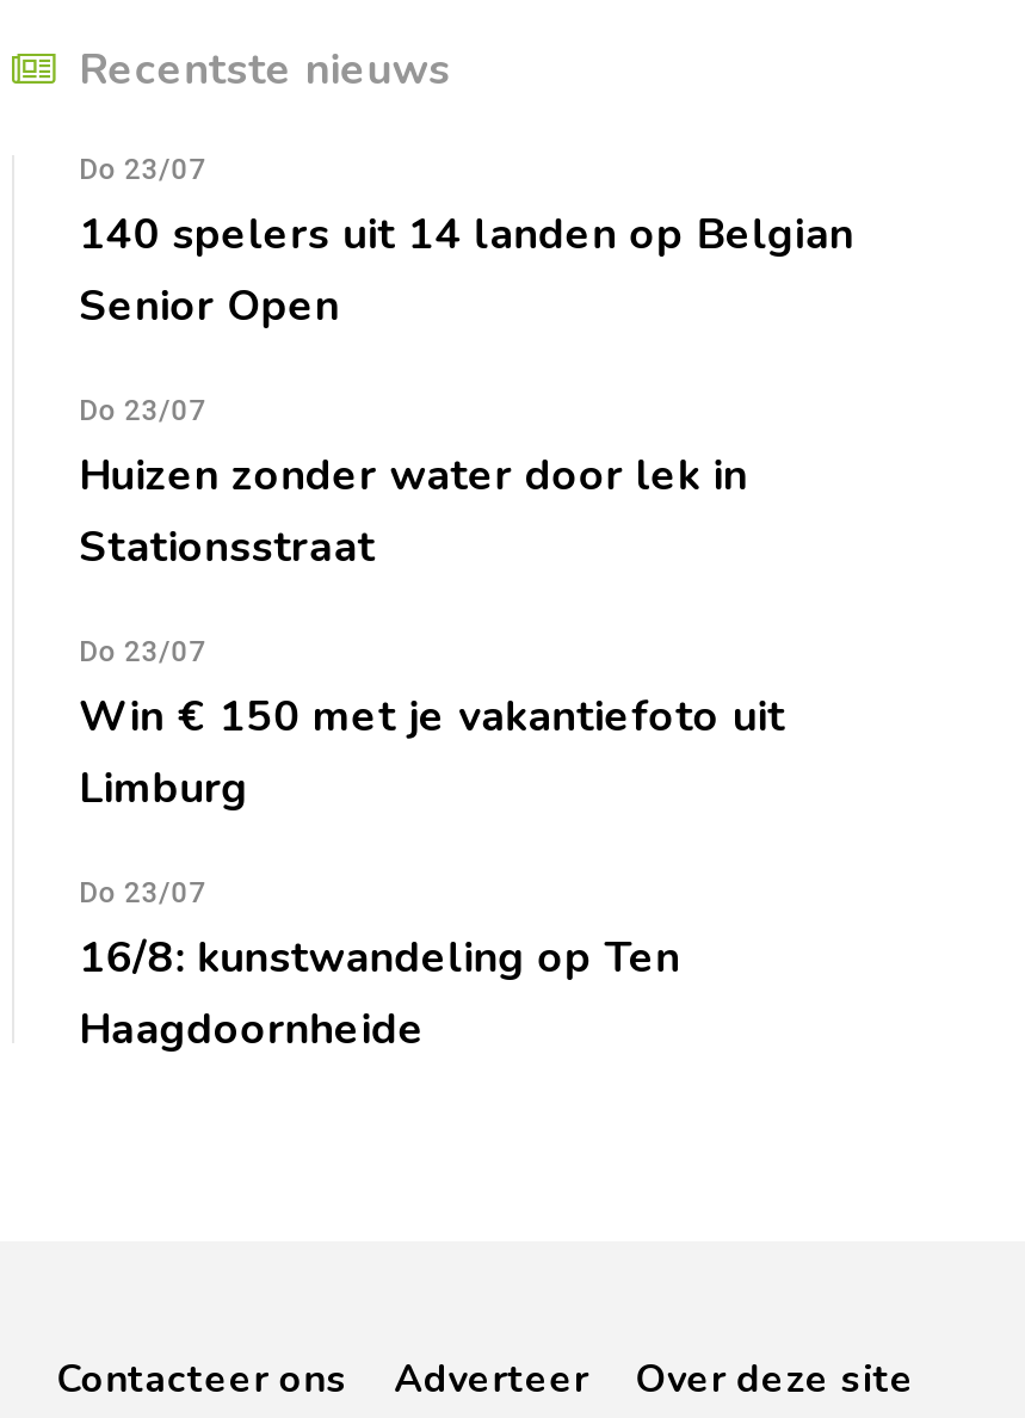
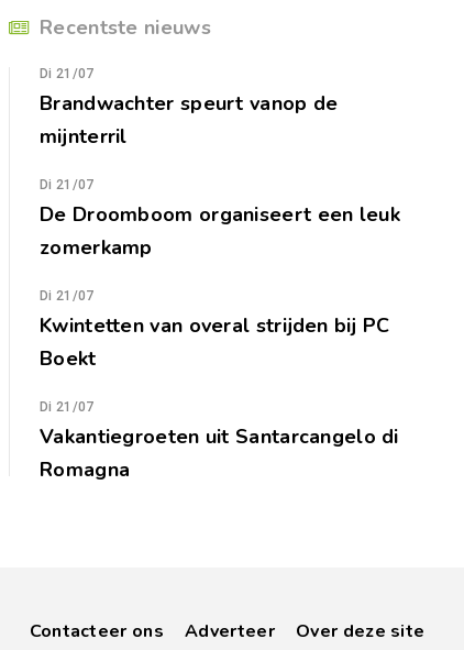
- Do 23/07
- 140 spelers uit 14 landen op Belgian
- Senior Open
+ Di 21/07
+ Brandwachter speurt vanop de
+ mijnterril

- Do 23/07
- Huizen zonder water door lek in
- Stationsstraat
+ Di 21/07
+ De Droomboom organiseert een leuk
+ zomerkamp

- Do 23/07
- Win € 150 met je vakantiefoto uit
- Limburg
+ Di 21/07
+ Kwintetten van overal strijden bij PC
+ Boekt

- Do 23/07
- 16/8: kunstwandeling op Ten
- Haagdoornheide
+ Di 21/07
+ Vakantiegroeten uit Santarcangelo di
+ Romagna
